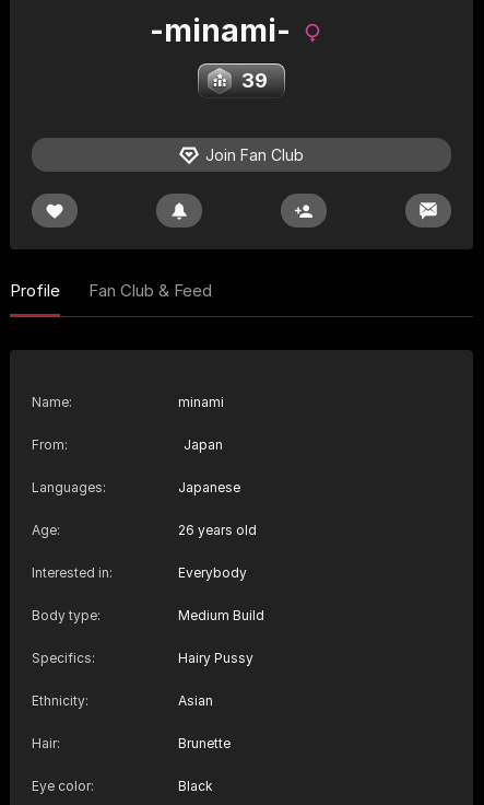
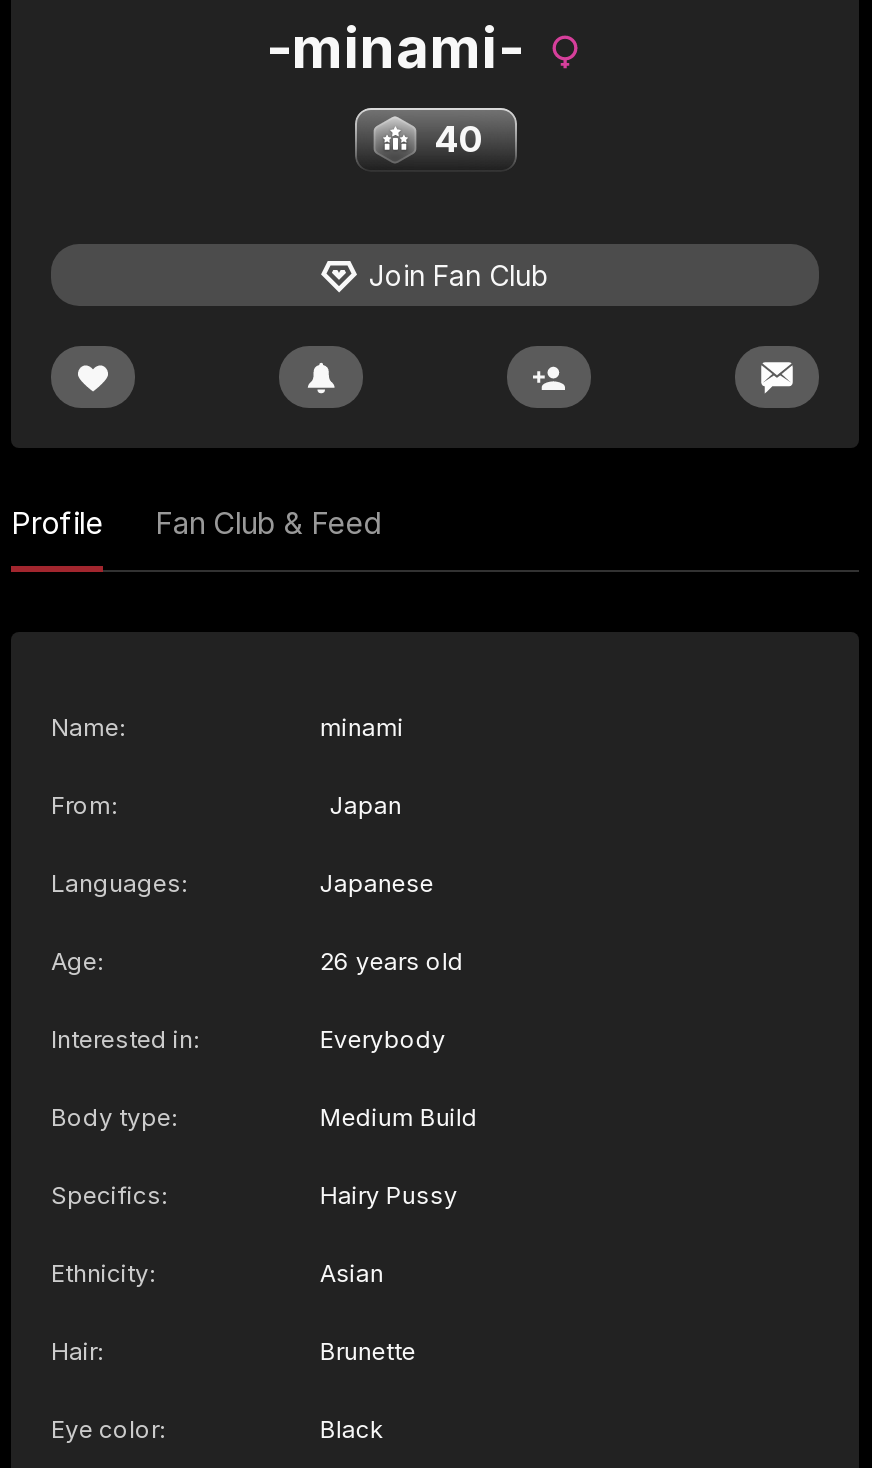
- 39
+ 40
